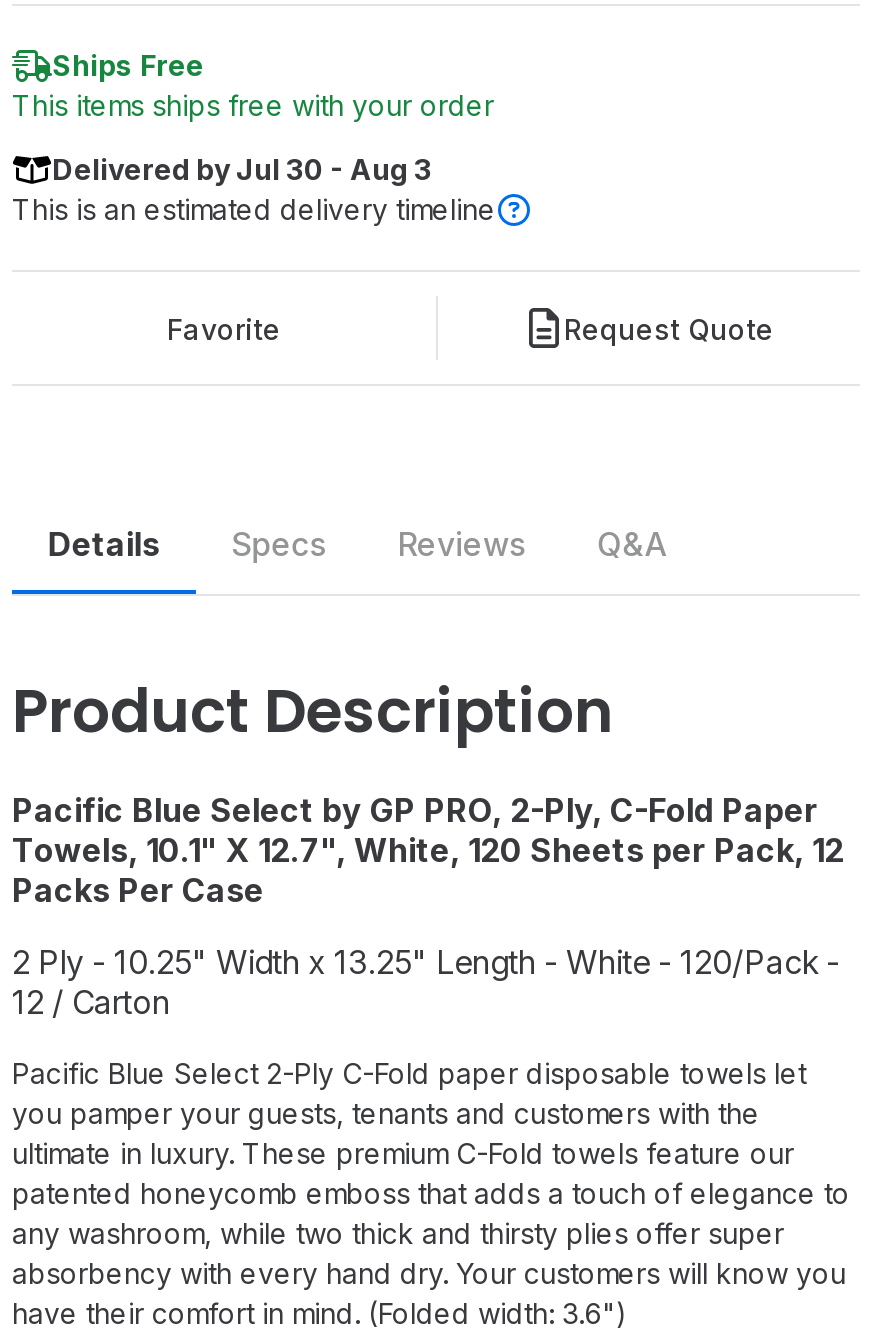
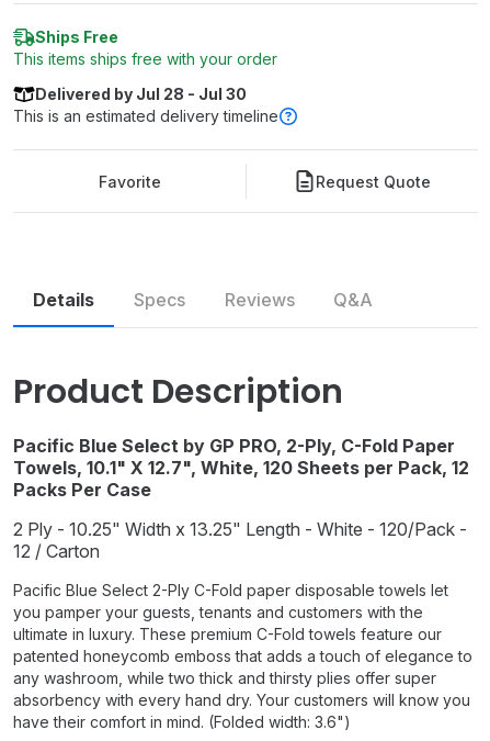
- Delivered by Jul 30 - Aug 3
+ Delivered by Jul 28 - Jul 30
